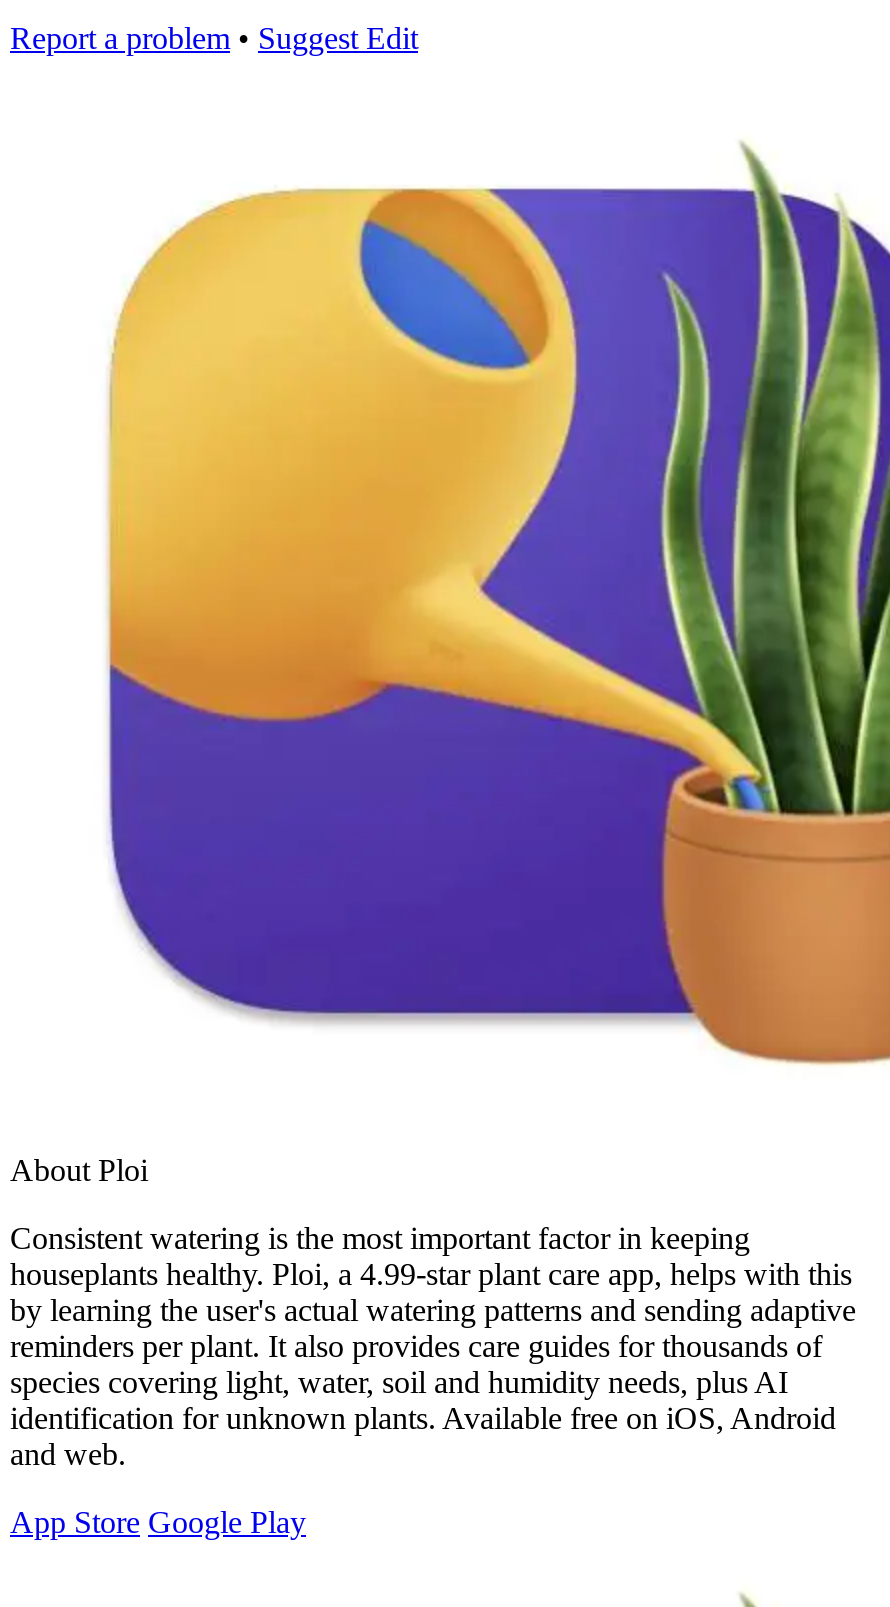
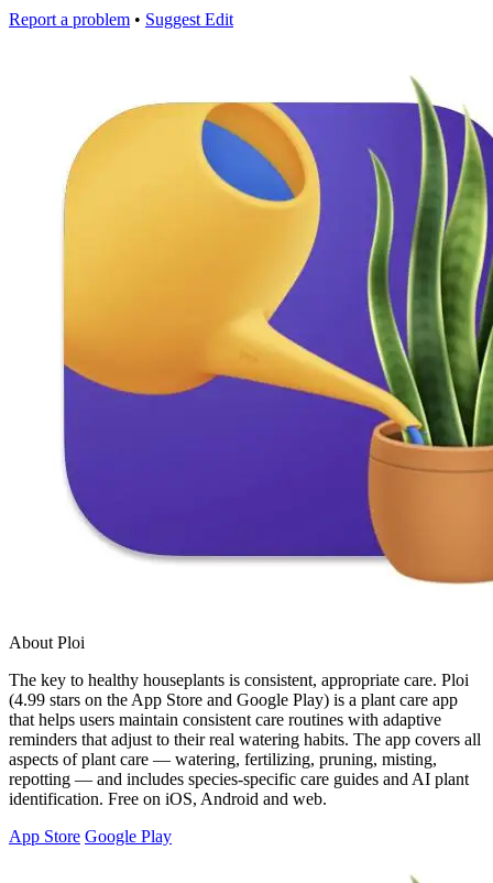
- Consistent watering is the most important factor in keeping
- houseplants healthy. Ploi, a 4.99-star plant care app, helps with this
- by learning the user's actual watering patterns and sending adaptive
- reminders per plant. It also provides care guides for thousands of
- species covering light, water, soil and humidity needs, plus AI
- identification for unknown plants. Available free on iOS, Android
- and web.
+ The key to healthy houseplants is consistent, appropriate care. Ploi
+ (4.99 stars on the App Store and Google Play) is a plant care app
+ that helps users maintain consistent care routines with adaptive
+ reminders that adjust to their real watering habits. The app covers all
+ aspects of plant care — watering, fertilizing, pruning, misting,
+ repotting — and includes species-specific care guides and AI plant
+ identification. Free on iOS, Android and web.
